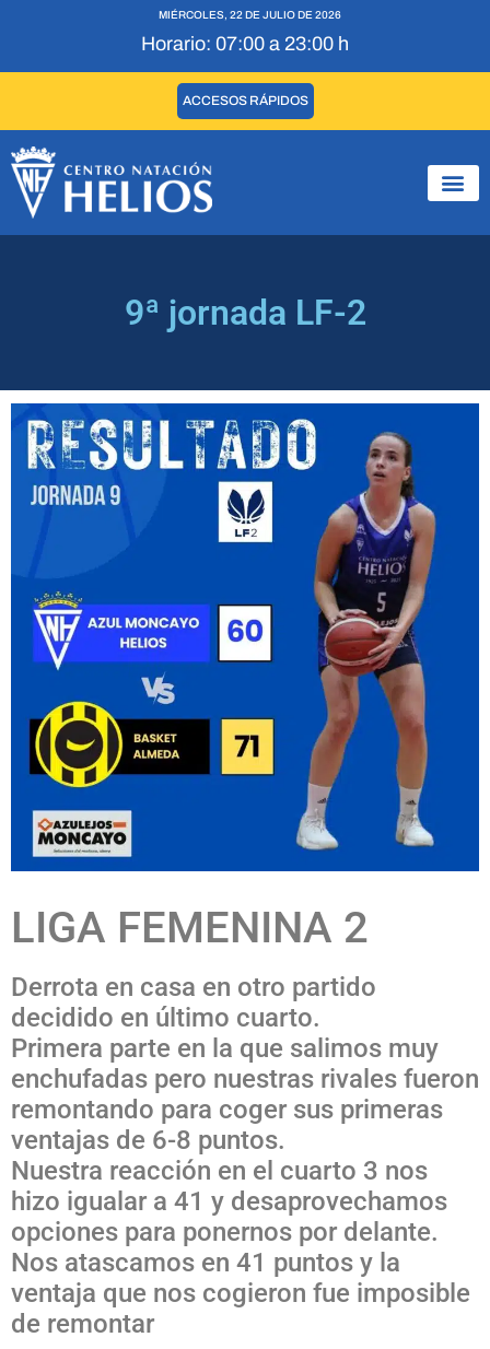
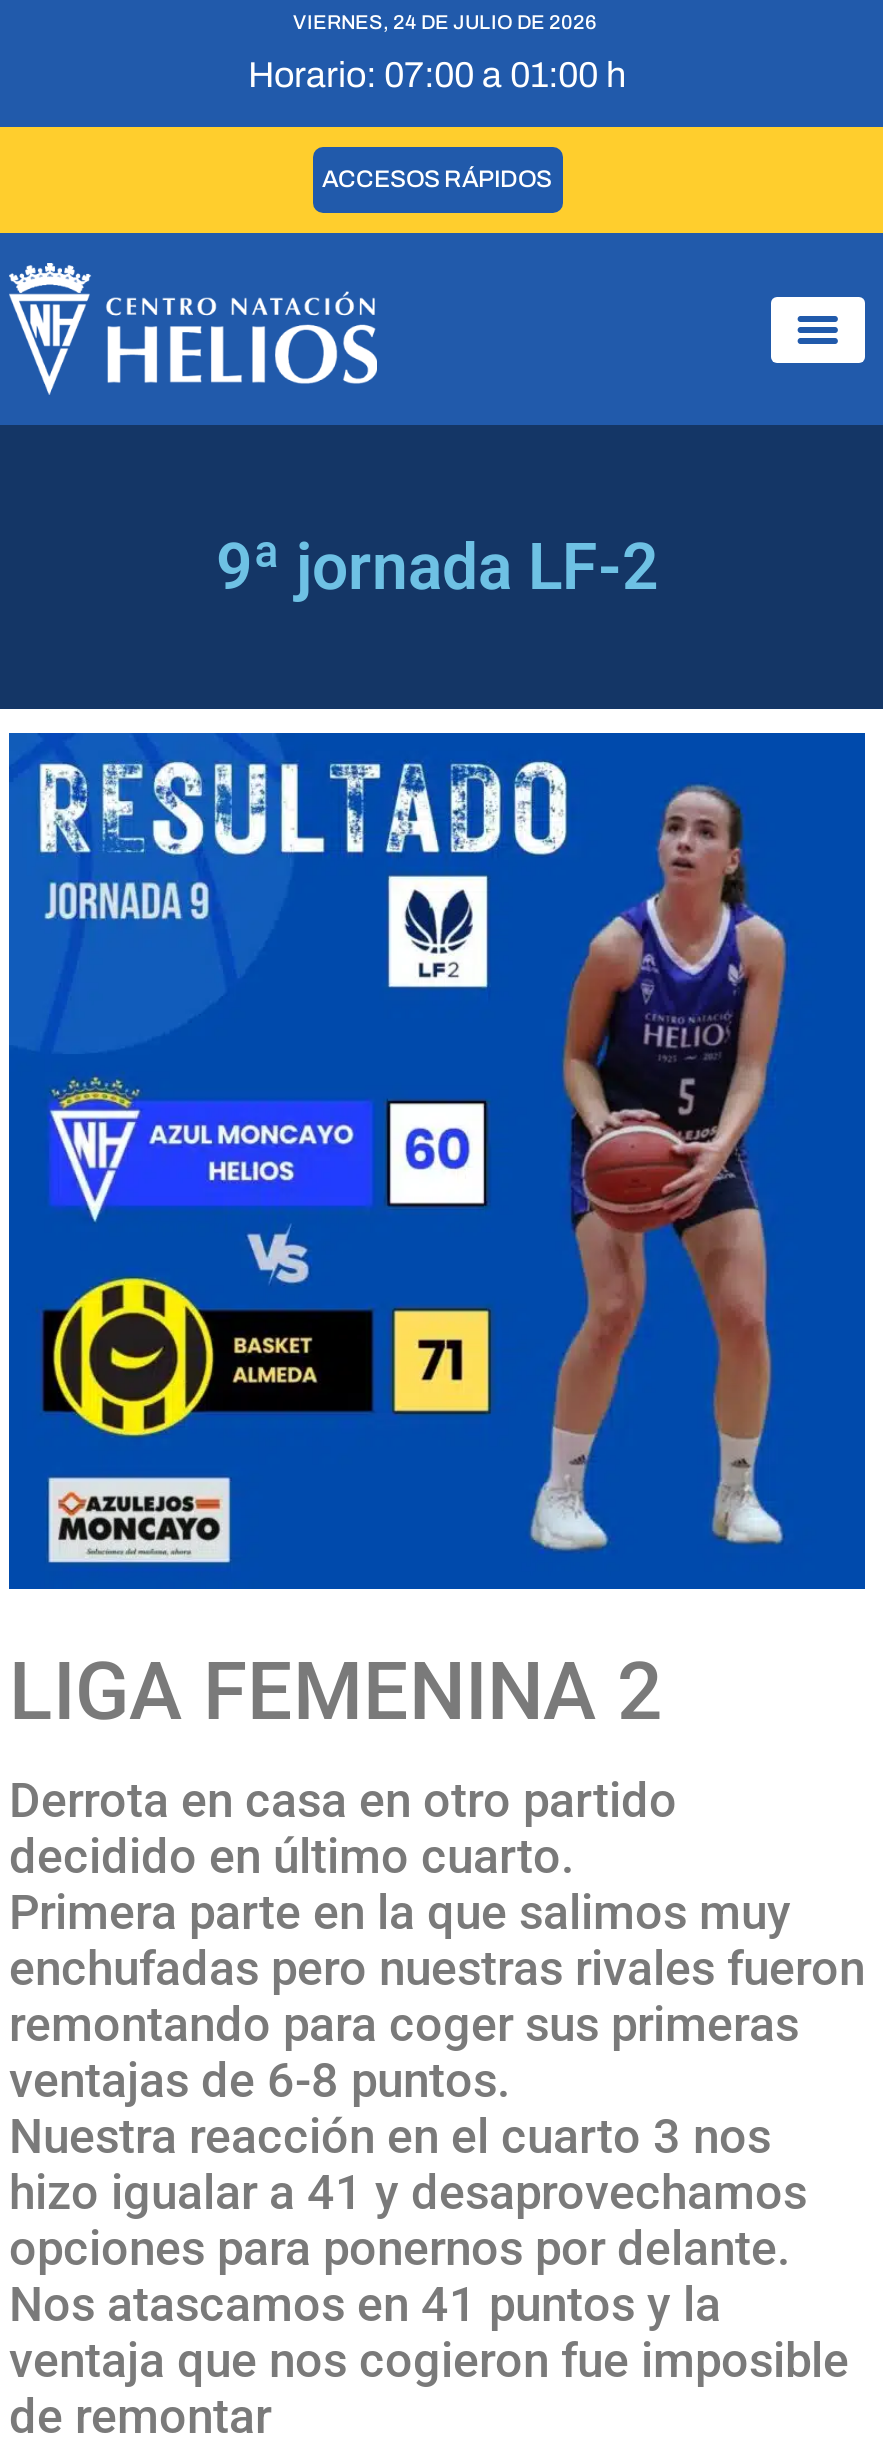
- MIÉRCOLES, 22 DE JULIO DE 2026
+ VIERNES, 24 DE JULIO DE 2026

- Horario: 07:00 a 23:00 h
+ Horario: 07:00 a 01:00 h
